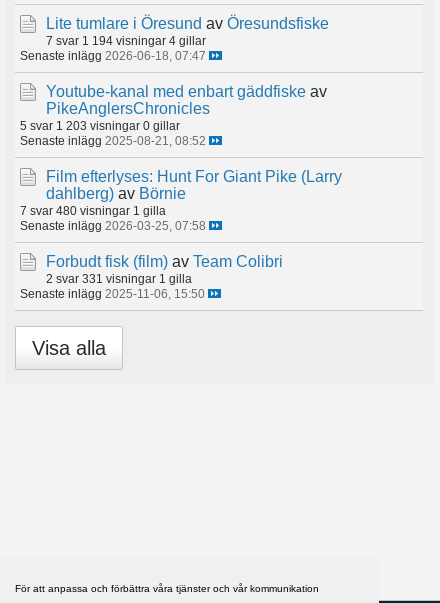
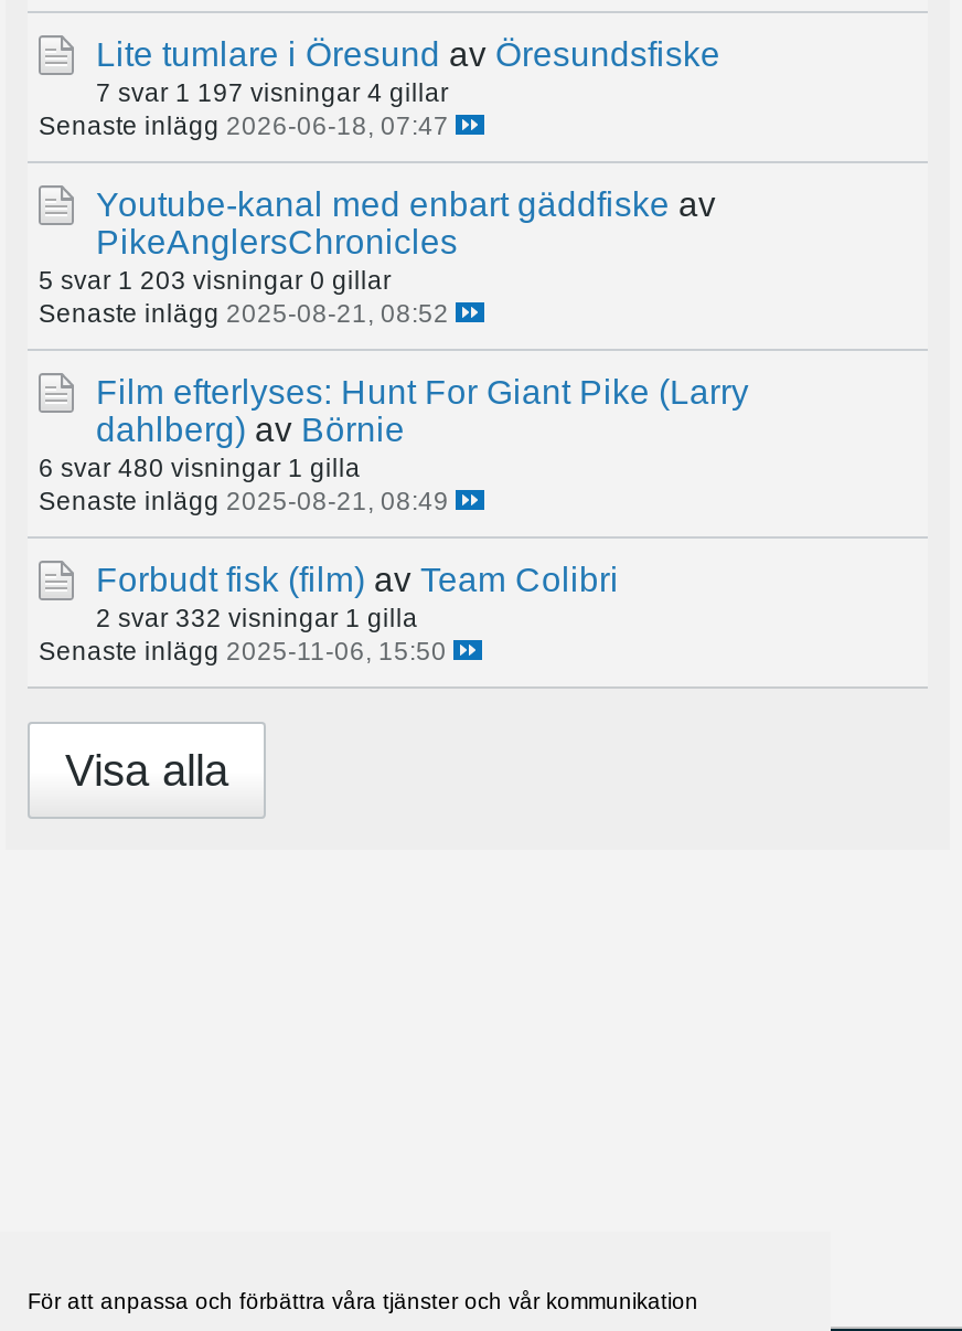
- 7 svar 1 194 visningar 4 gillar
+ 7 svar 1 197 visningar 4 gillar

- 7 svar 480 visningar 1 gilla
+ 6 svar 480 visningar 1 gilla

- Senaste inlägg 2026-03-25, 07:58
+ Senaste inlägg 2025-08-21, 08:49

- 2 svar 331 visningar 1 gilla
+ 2 svar 332 visningar 1 gilla
